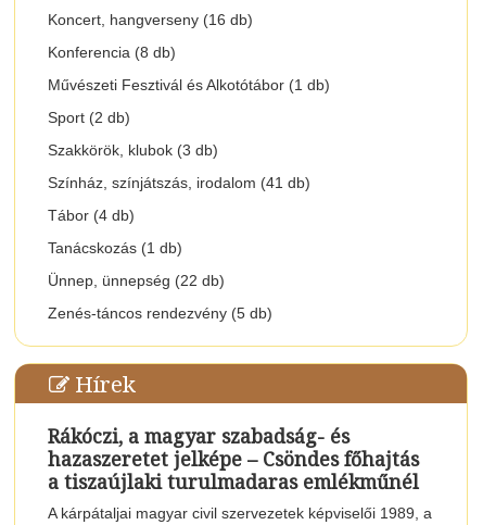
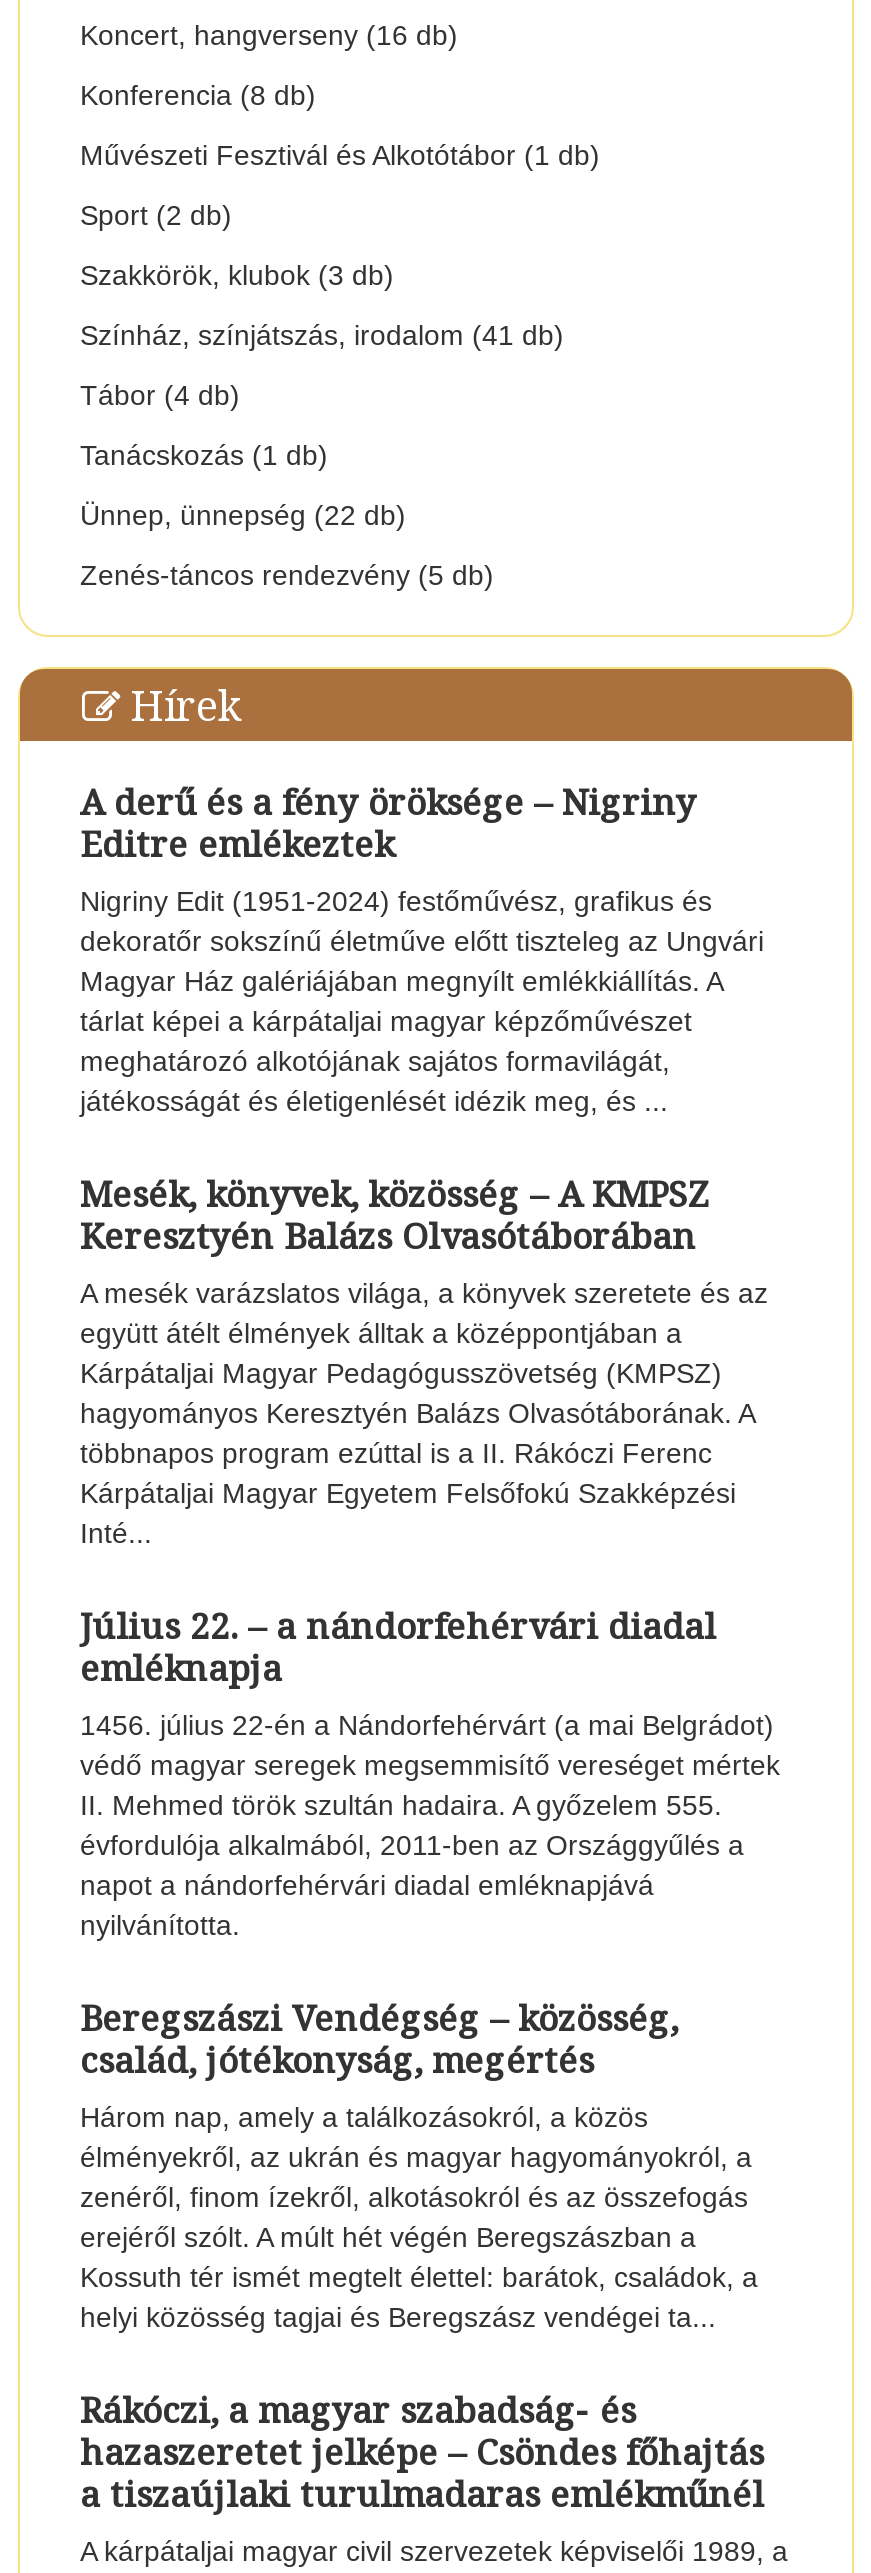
+ A derű és a fény öröksége – Nigriny
+ Editre emlékeztek
+ Nigriny Edit (1951-2024) festőművész, grafikus és
+ dekoratőr sokszínű életműve előtt tiszteleg az Ungvári
+ Magyar Ház galériájában megnyílt emlékkiállítás. A
+ tárlat képei a kárpátaljai magyar képzőművészet
+ meghatározó alkotójának sajátos formavilágát,
+ játékosságát és életigenlését idézik meg, és ...
+ Mesék, könyvek, közösség – A KMPSZ
+ Keresztyén Balázs Olvasótáborában
+ A mesék varázslatos világa, a könyvek szeretete és az
+ együtt átélt élmények álltak a középpontjában a
+ Kárpátaljai Magyar Pedagógusszövetség (KMPSZ)
+ hagyományos Keresztyén Balázs Olvasótáborának. A
+ többnapos program ezúttal is a II. Rákóczi Ferenc
+ Kárpátaljai Magyar Egyetem Felsőfokú Szakképzési
+ Inté...
+ Július 22. – a nándorfehérvári diadal
+ emléknapja
+ 1456. július 22-én a Nándorfehérvárt (a mai Belgrádot)
+ védő magyar seregek megsemmisítő vereséget mértek
+ II. Mehmed török szultán hadaira. A győzelem 555.
+ évfordulója alkalmából, 2011-ben az Országgyűlés a
+ napot a nándorfehérvári diadal emléknapjává
+ nyilvánította.
+ Beregszászi Vendégség – közösség,
+ család, jótékonyság, megértés
+ Három nap, amely a találkozásokról, a közös
+ élményekről, az ukrán és magyar hagyományokról, a
+ zenéről, finom ízekről, alkotásokról és az összefogás
+ erejéről szólt. A múlt hét végén Beregszászban a
+ Kossuth tér ismét megtelt élettel: barátok, családok, a
+ helyi közösség tagjai és Beregszász vendégei ta...
